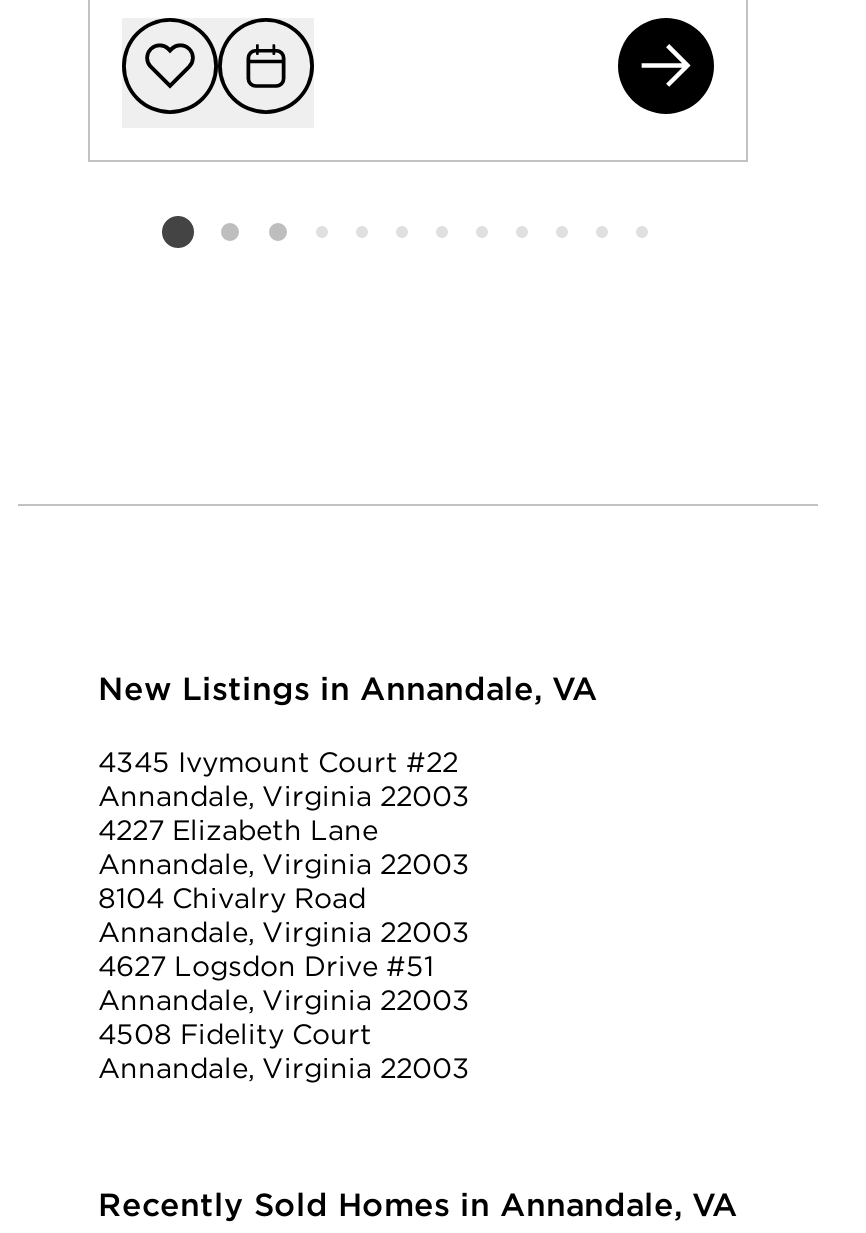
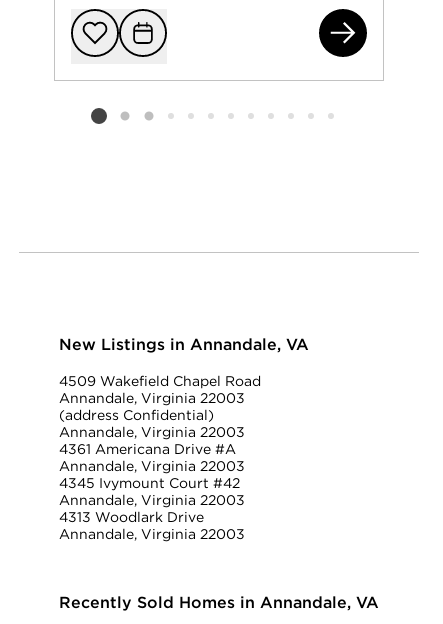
- 4345 Ivymount Court #22
+ 4509 Wakefield Chapel Road

- 4227 Elizabeth Lane
+ (address Confidential)

- 8104 Chivalry Road
+ 4361 Americana Drive #A

- 4627 Logsdon Drive #51
+ 4345 Ivymount Court #42

- 4508 Fidelity Court
+ 4313 Woodlark Drive
